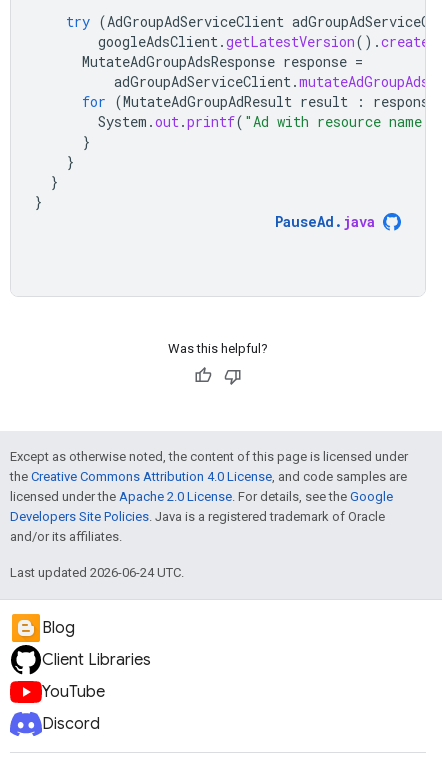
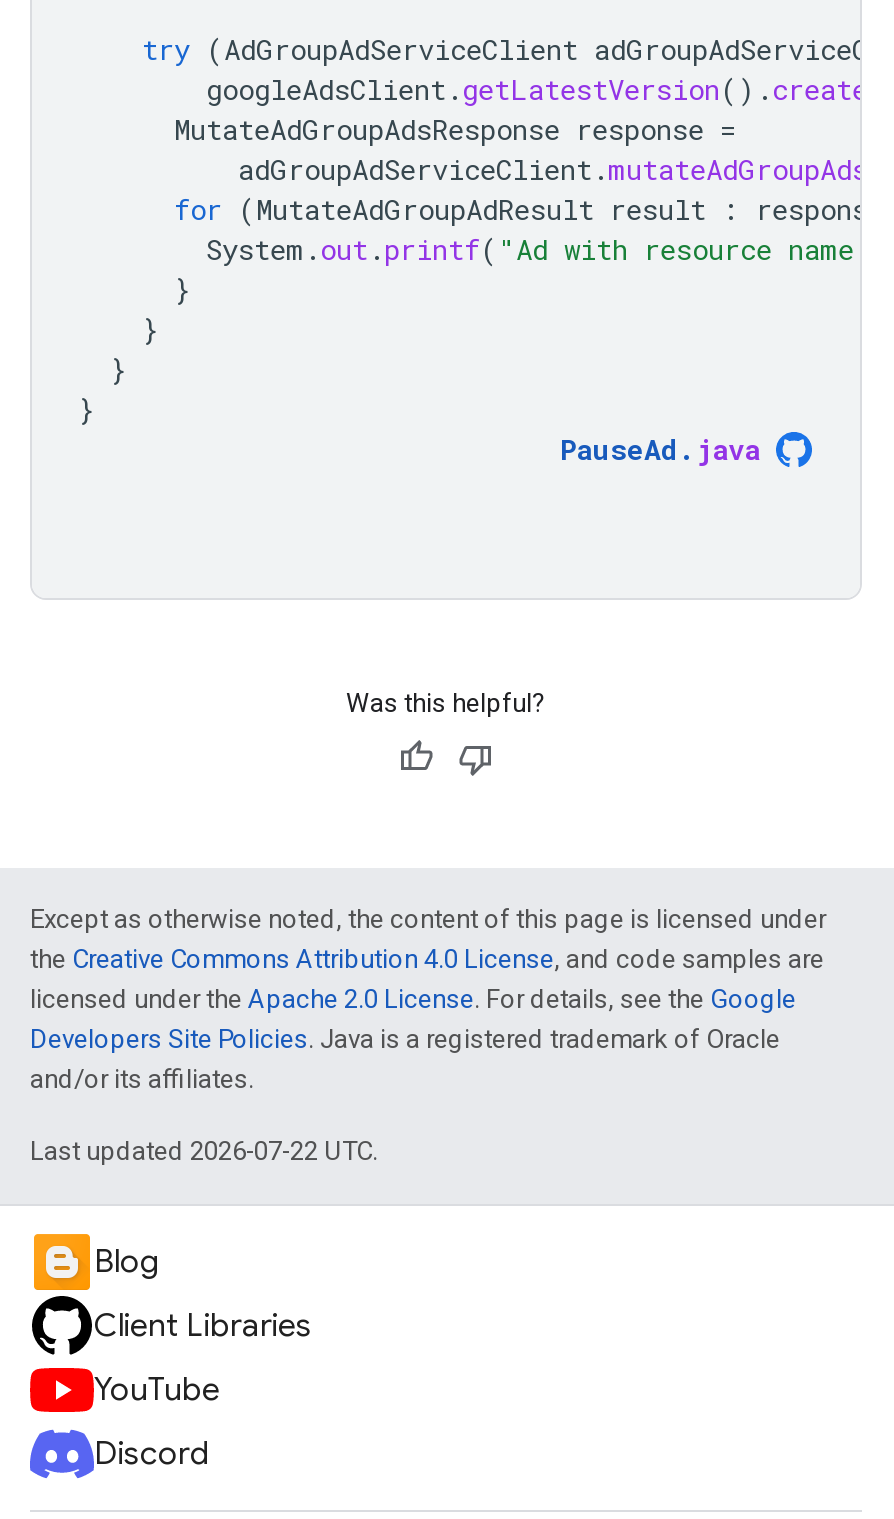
- Last updated 2026-06-24 UTC.
+ Last updated 2026-07-22 UTC.
